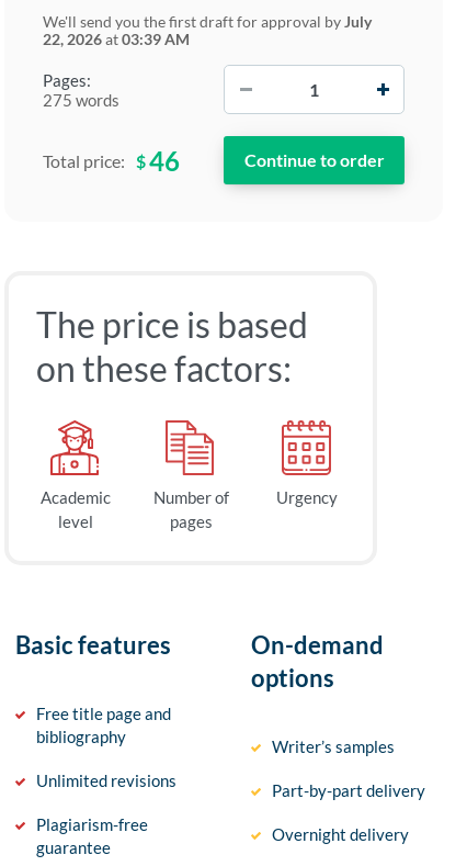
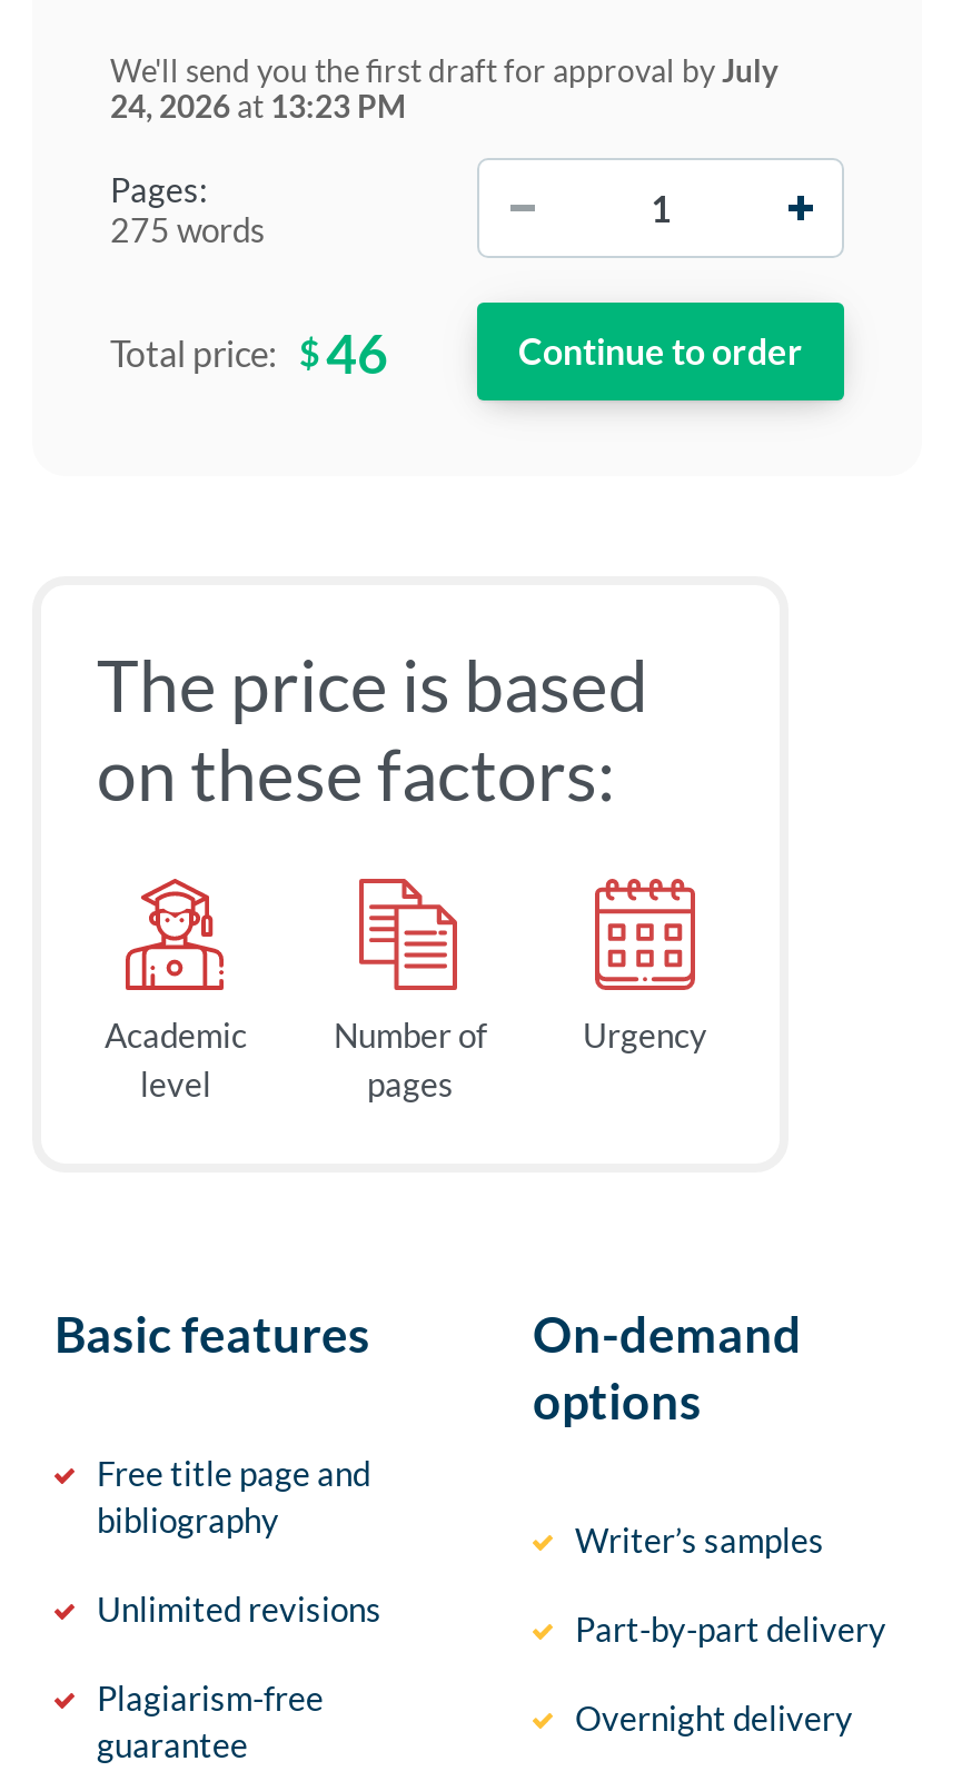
- 22, 2026 at 03:39 AM
+ 24, 2026 at 13:23 PM
